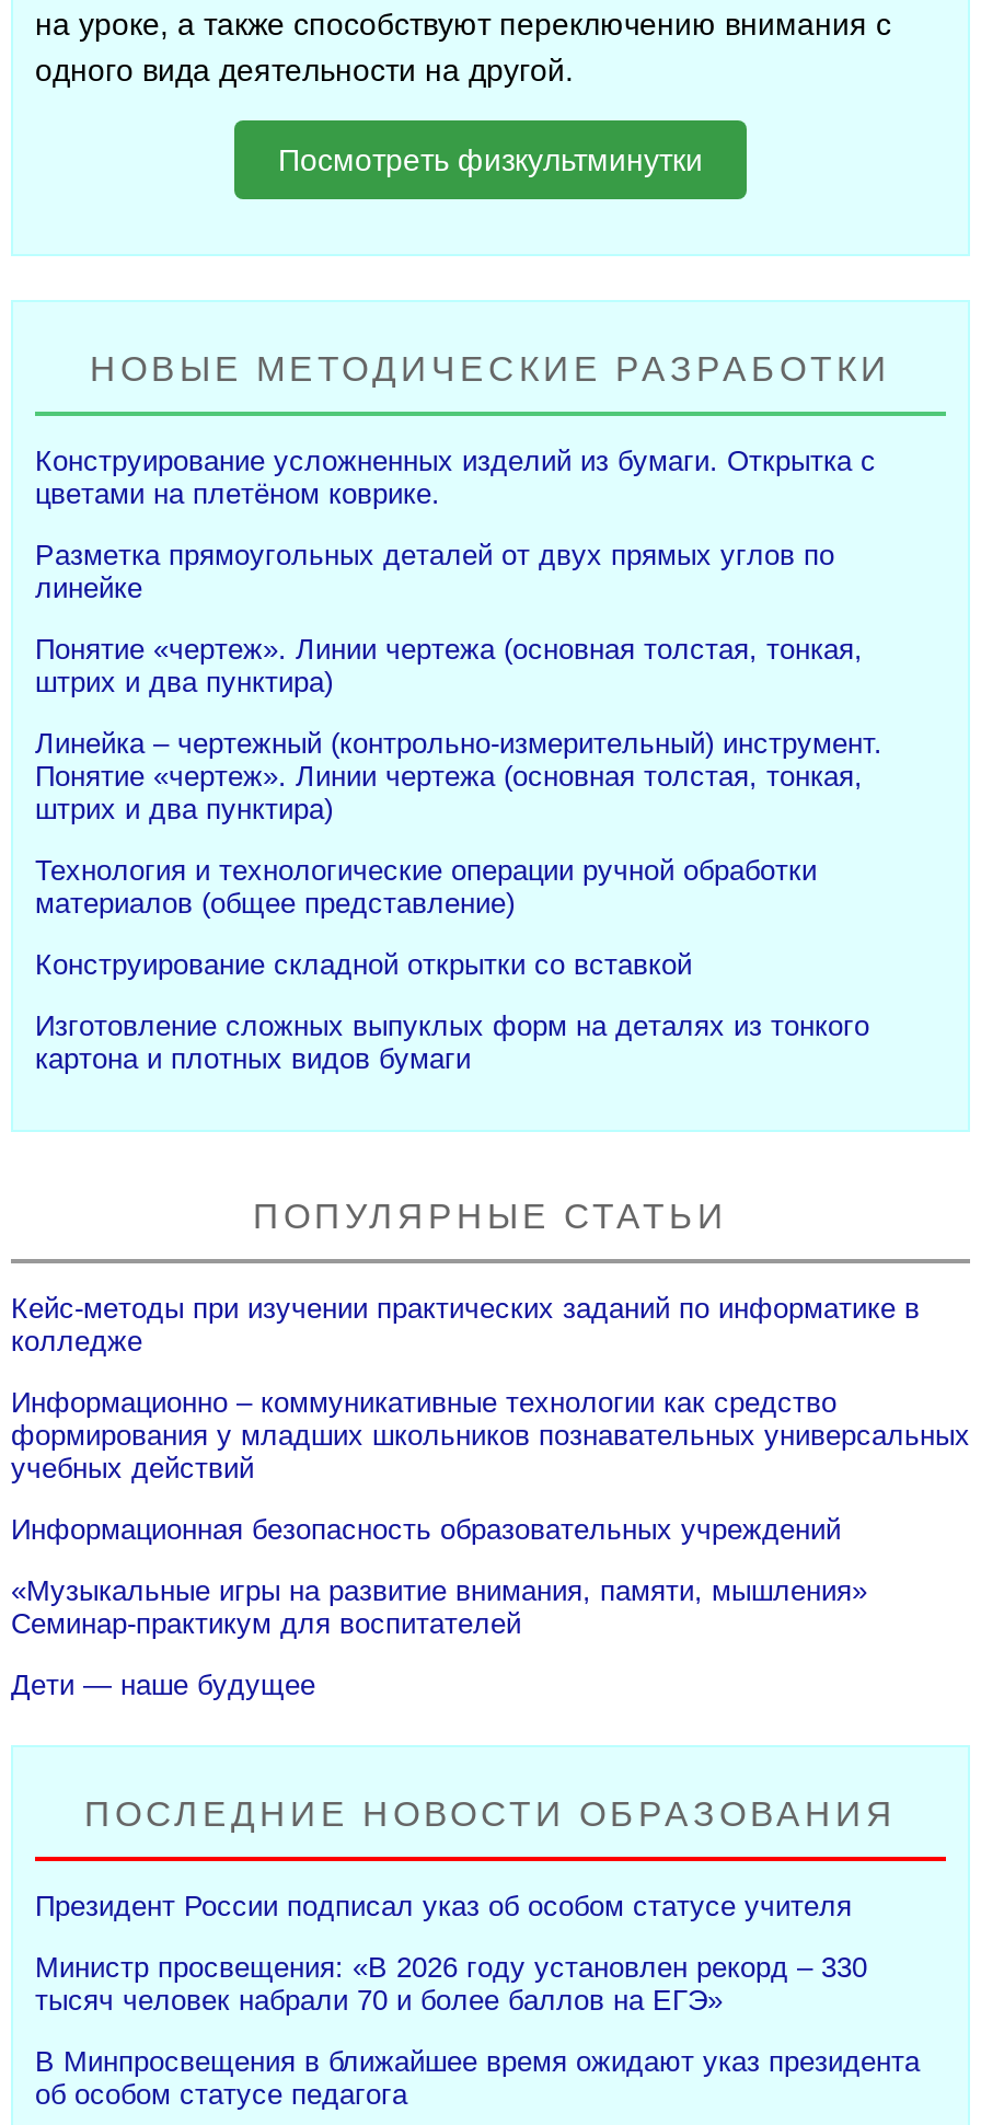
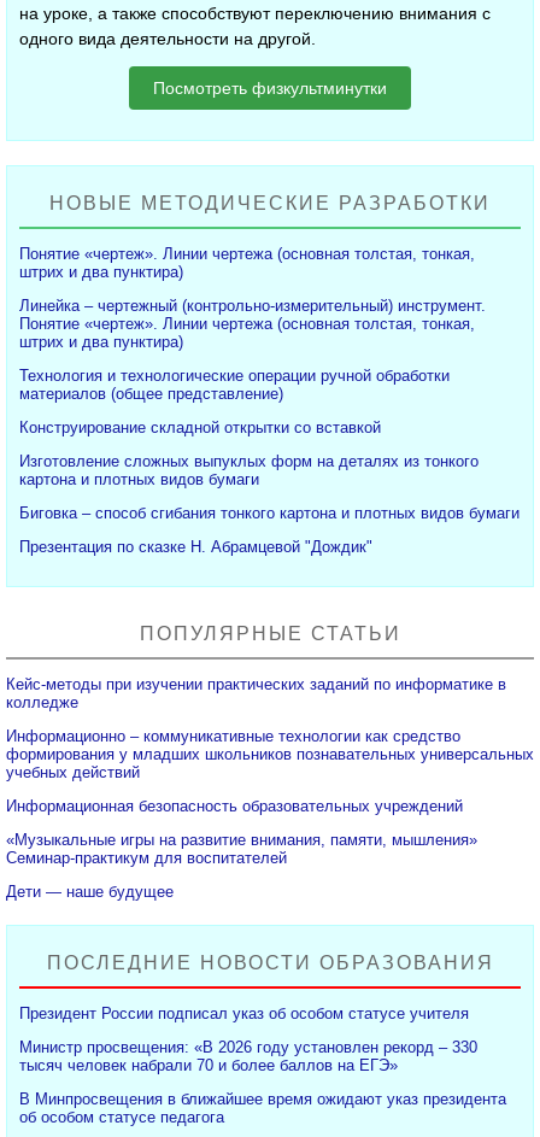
- Конструирование усложненных изделий из бумаги. Открытка с
- цветами на плетёном коврике.
- Разметка прямоугольных деталей от двух прямых углов по
- линейке

moved up: Понятие «чертеж». Линии чертежа (основная толстая, тонкая, | штрих и два пунктира) | Линейка – чертежный (контрольно-измерительный) инструмент. | ... | Изготовление сложных выпуклых форм на деталях из тонкого | картона и плотных видов бумаги

+ Биговка – способ сгибания тонкого картона и плотных видов бумаги
+ Презентация по сказке Н. Абрамцевой "Дождик"
